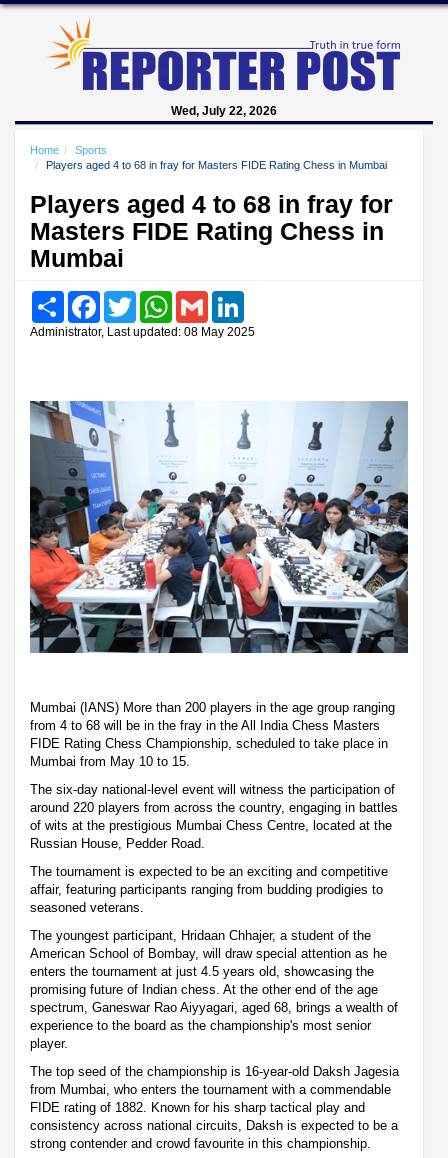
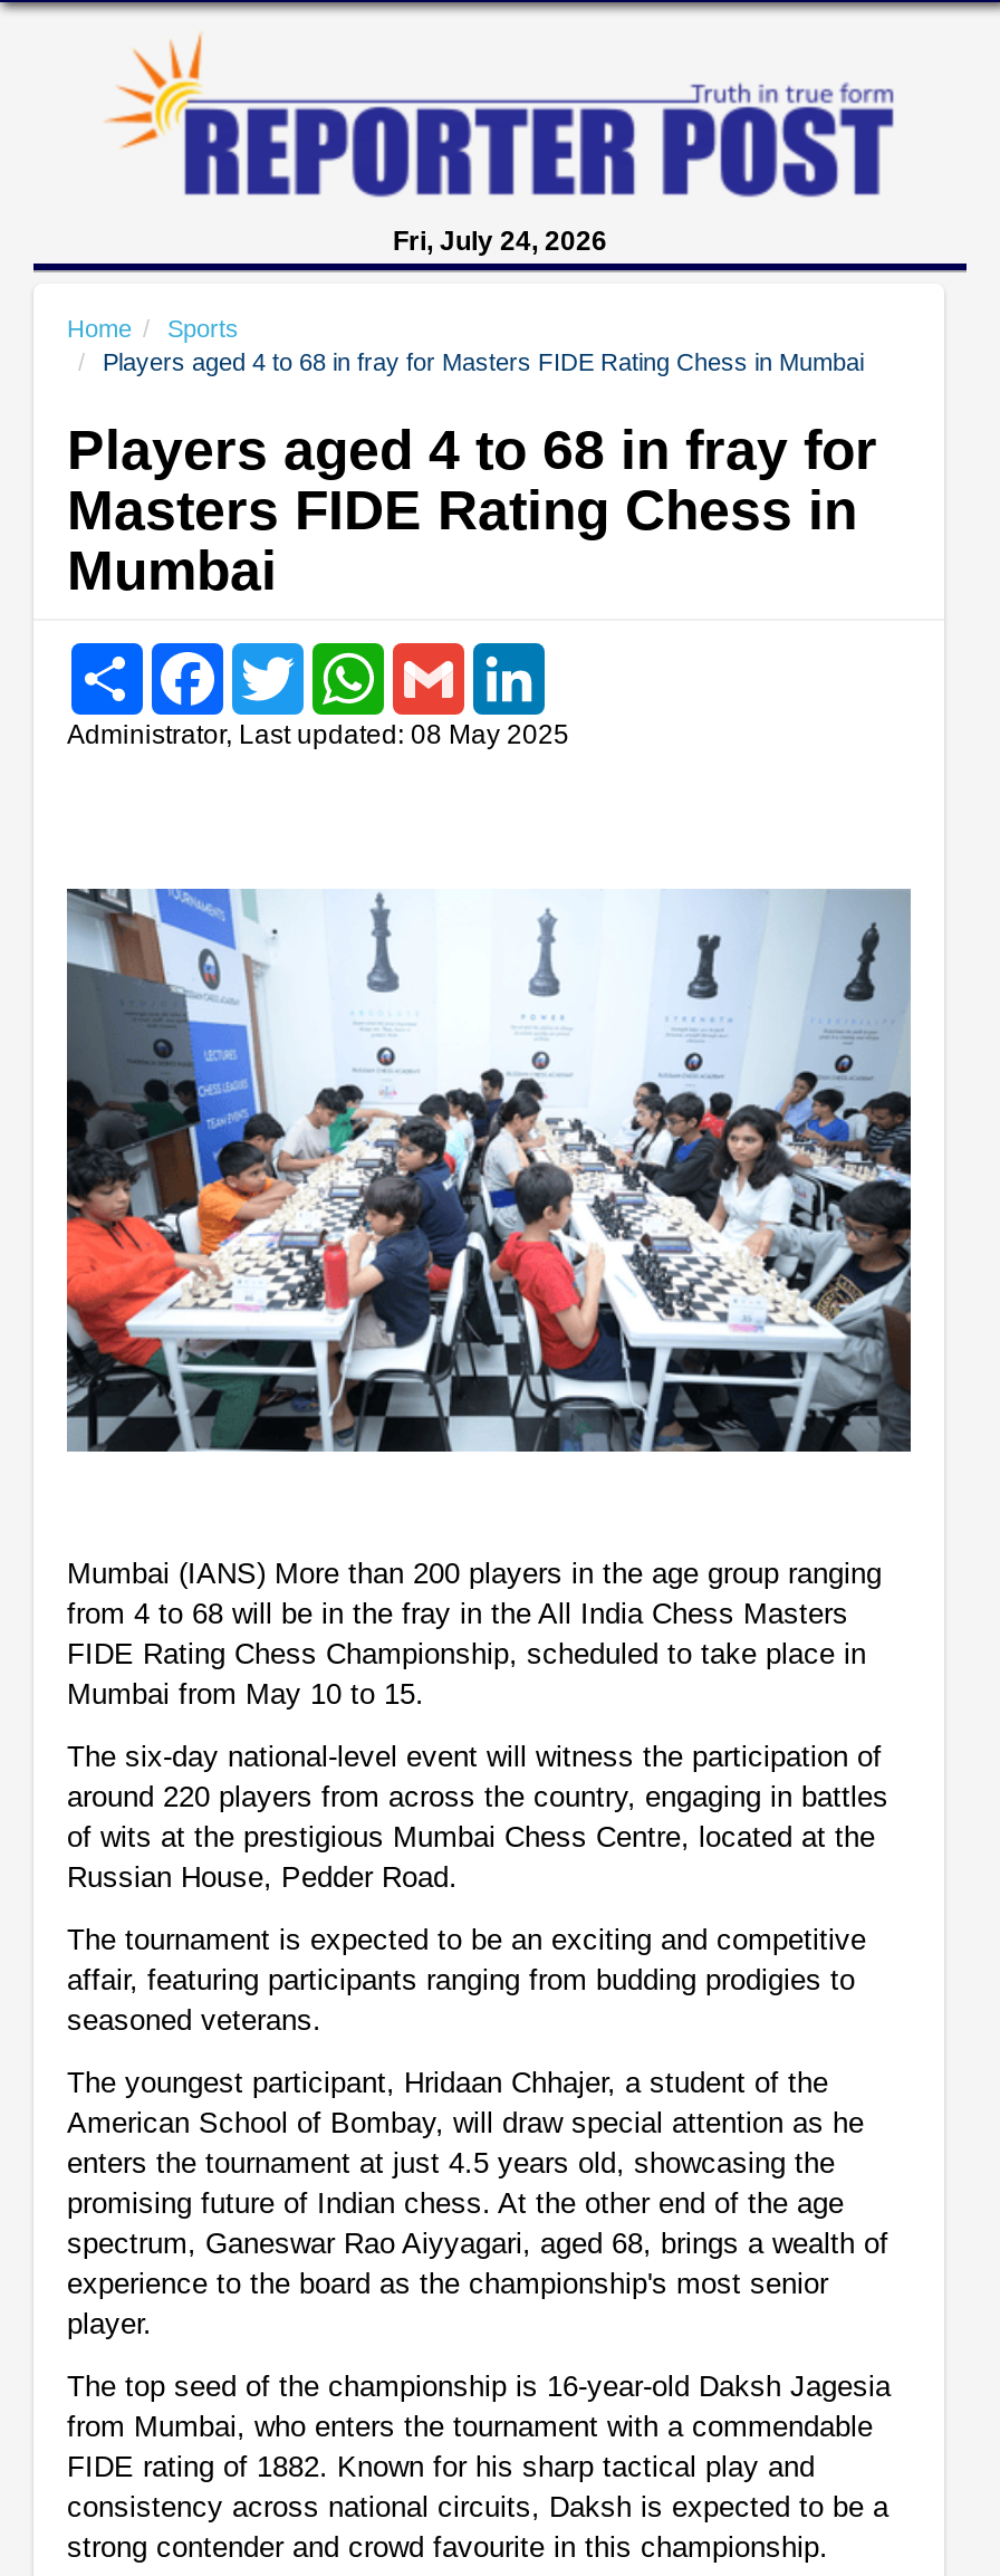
- Wed, July 22, 2026
+ Fri, July 24, 2026
